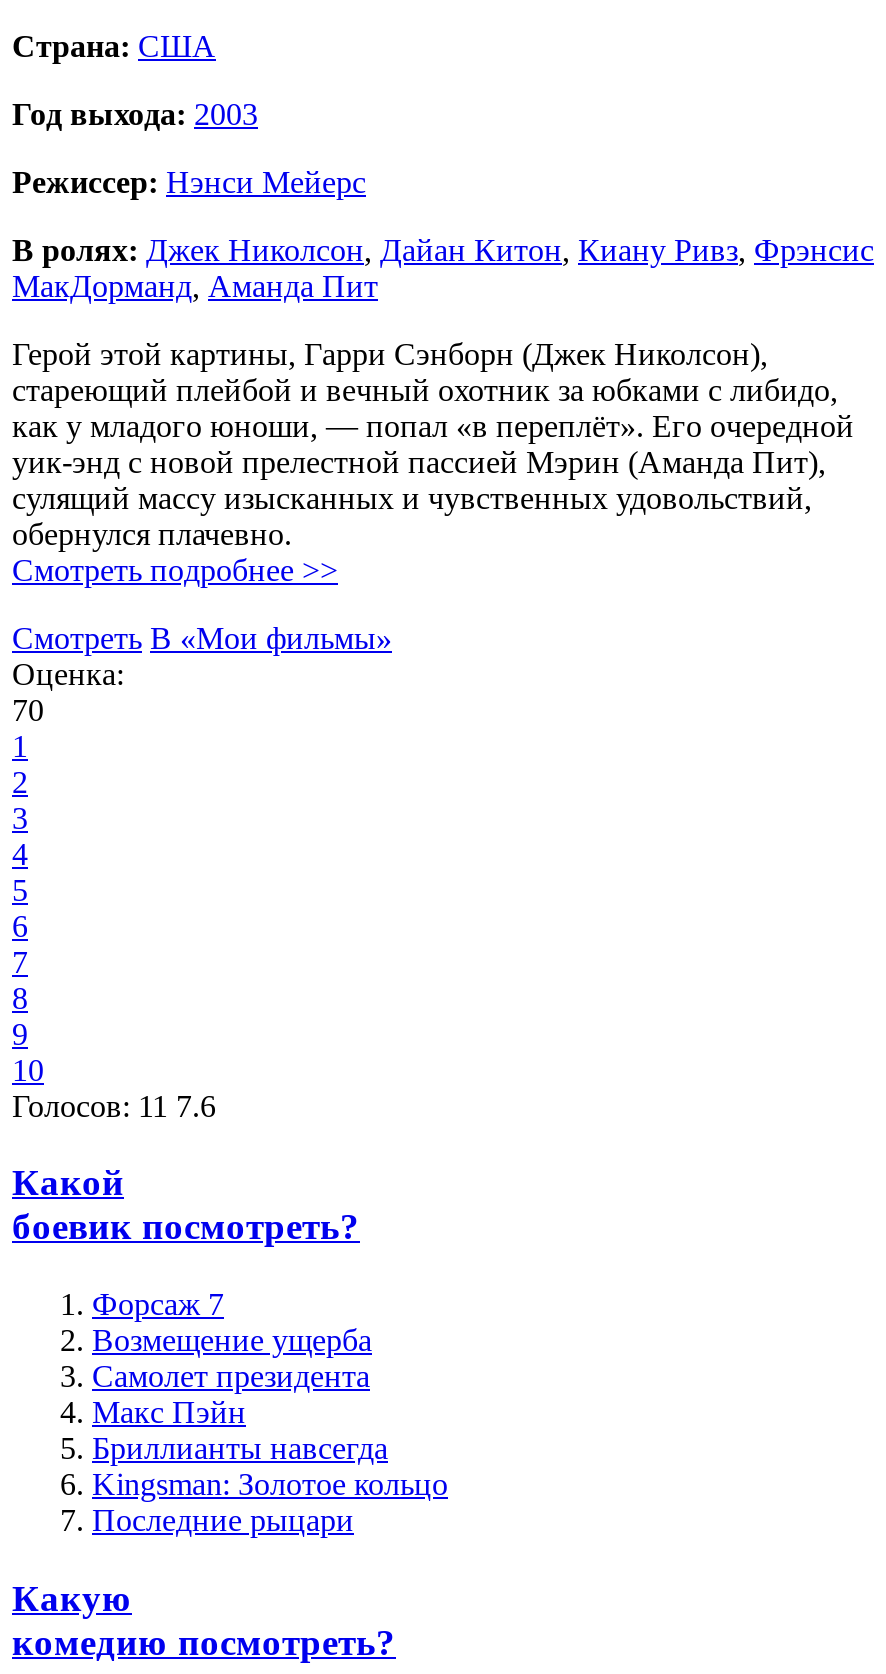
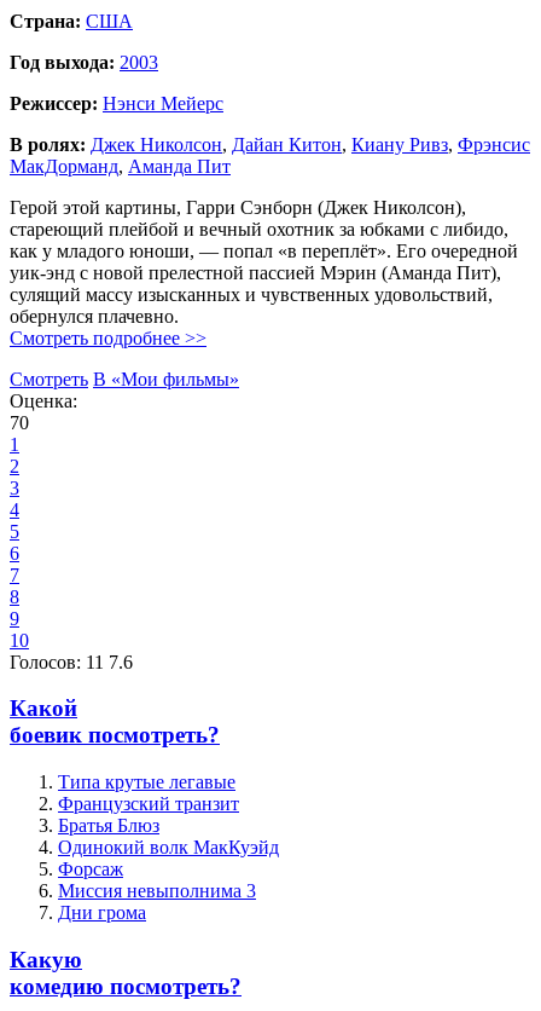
- Форсаж 7
- Возмещение ущерба
- Самолет президента
- Макс Пэйн
- Бриллианты навсегда
- Kingsman: Золотое кольцо
- Последние рыцари
+ Типа крутые легавые
+ Французский транзит
+ Братья Блюз
+ Одинокий волк МакКуэйд
+ Форсаж
+ Миссия невыполнима 3
+ Дни грома
